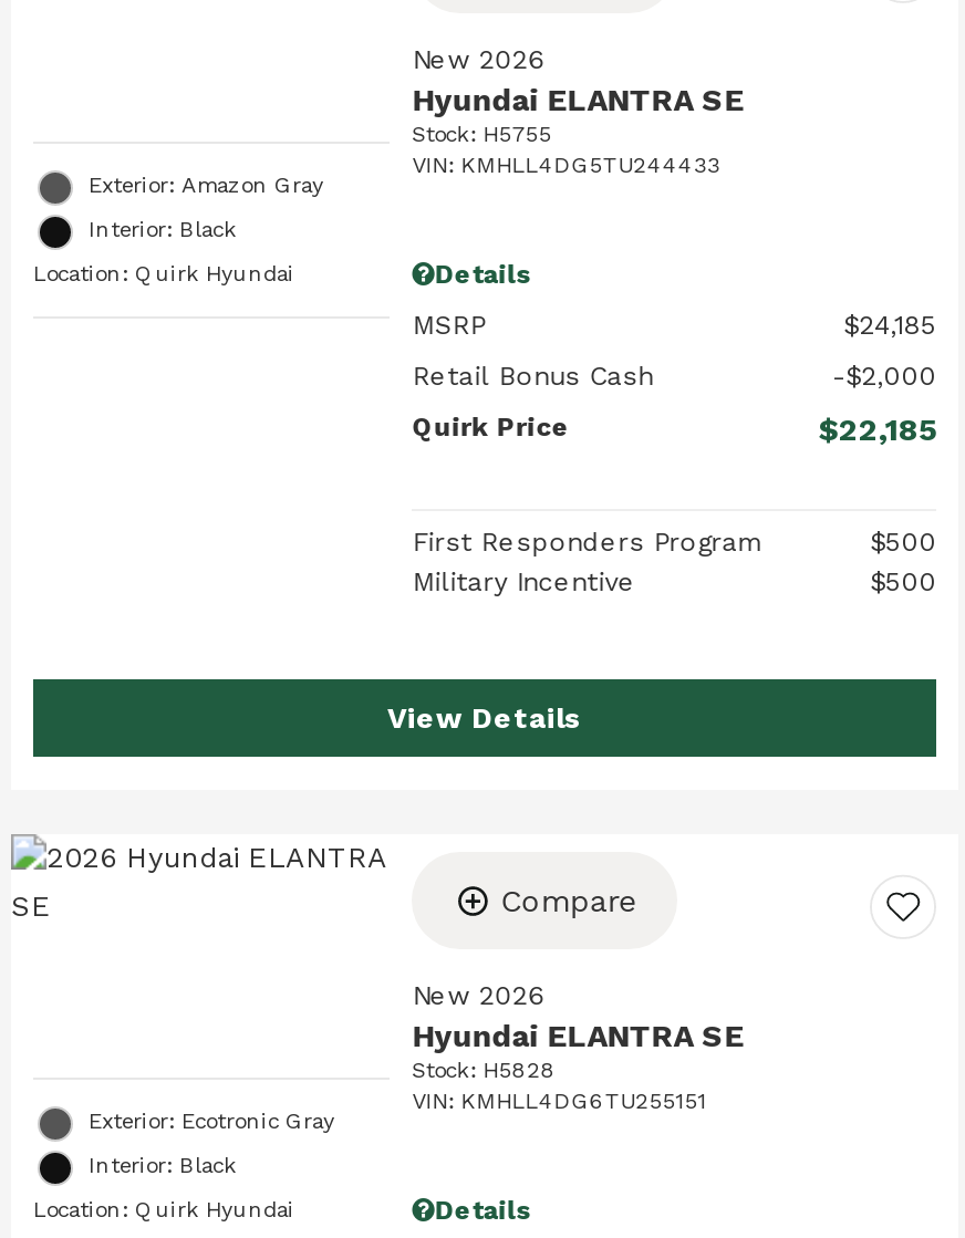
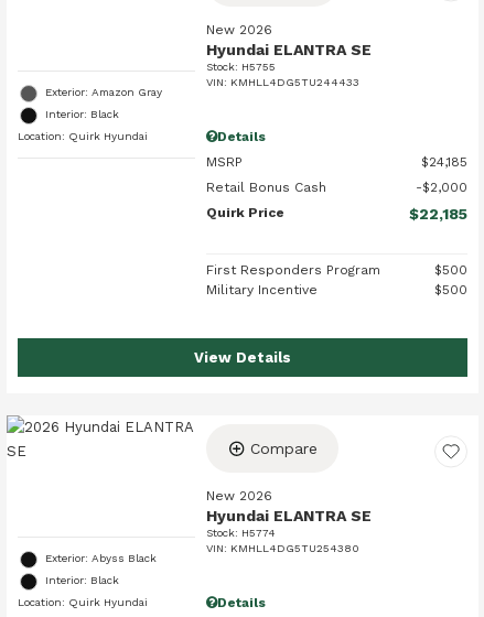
- Stock: H5828
+ Stock: H5774

- VIN: KMHLL4DG6TU255151
+ VIN: KMHLL4DG5TU254380

- Exterior: Ecotronic Gray
+ Exterior: Abyss Black
